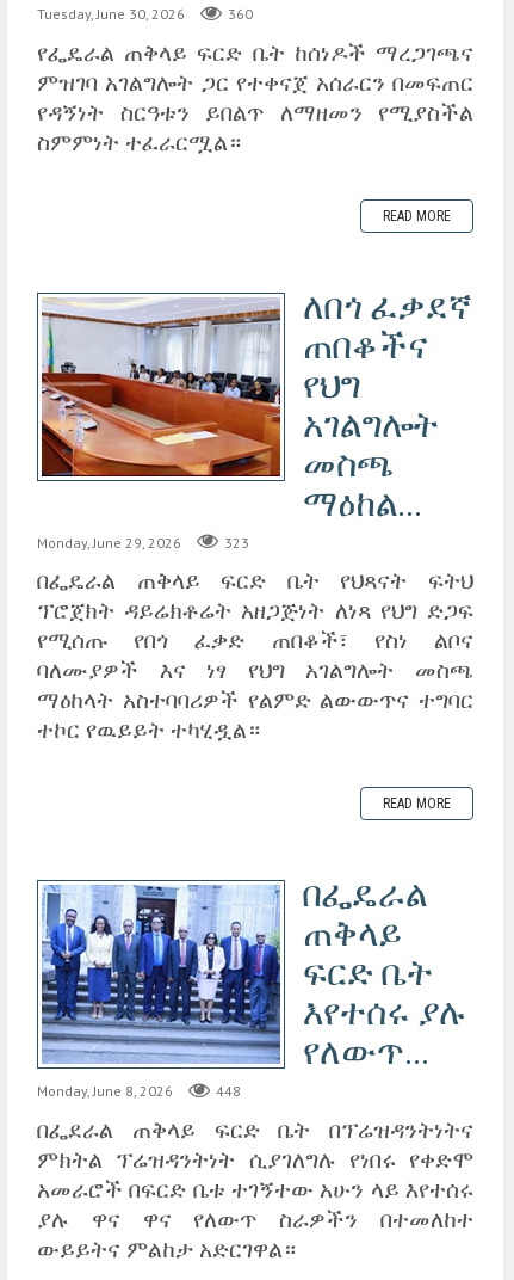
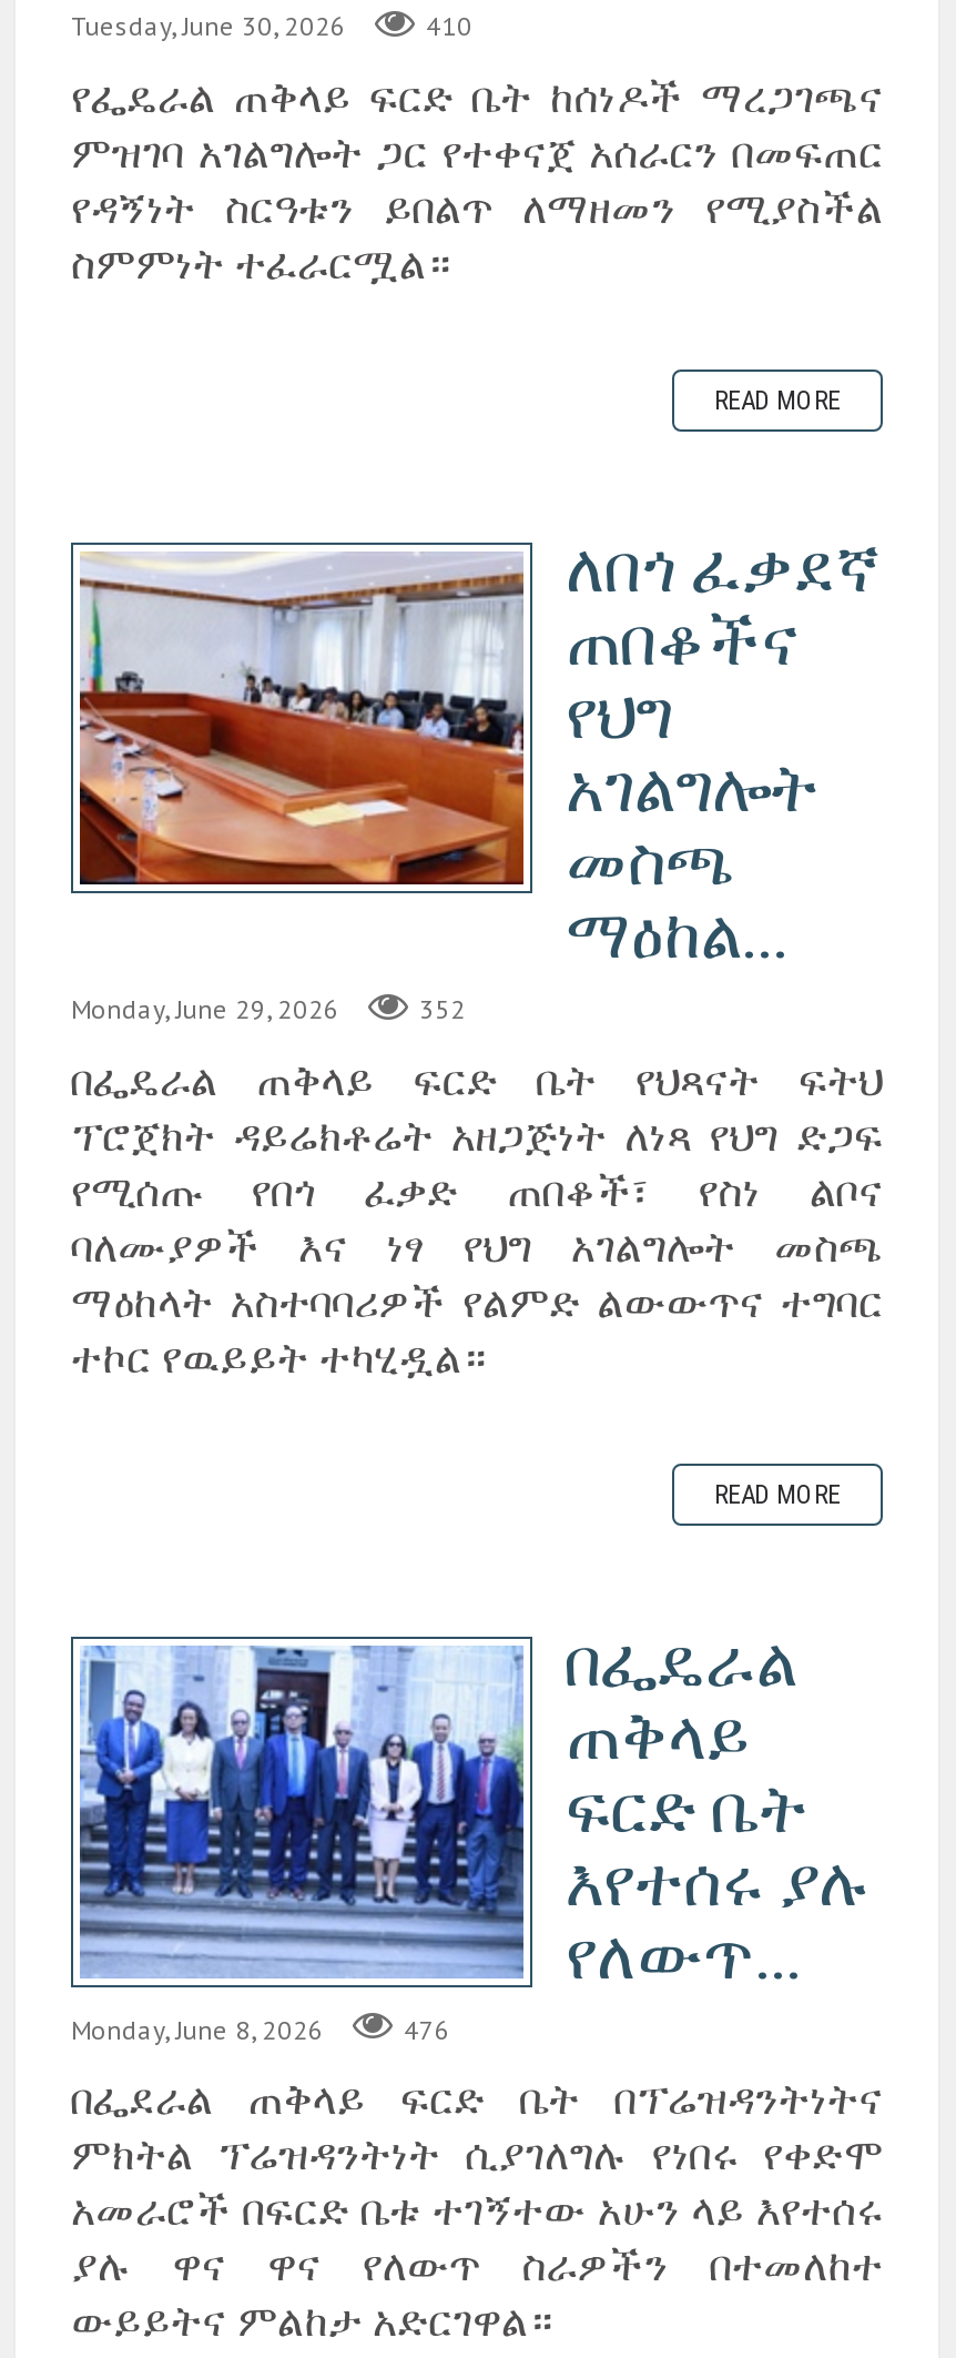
- 360
+ 410

- 323
+ 352

- 448
+ 476
